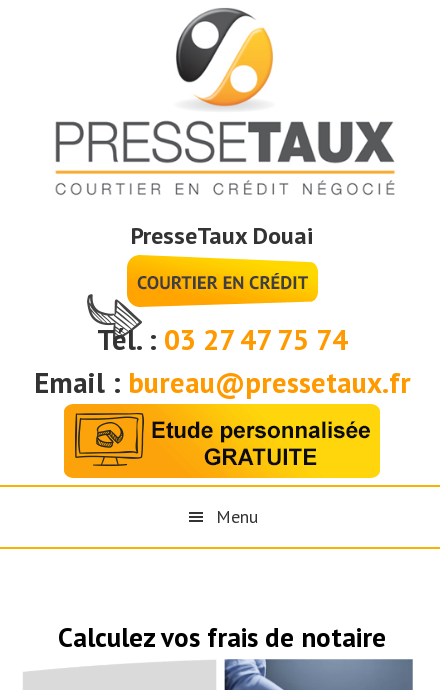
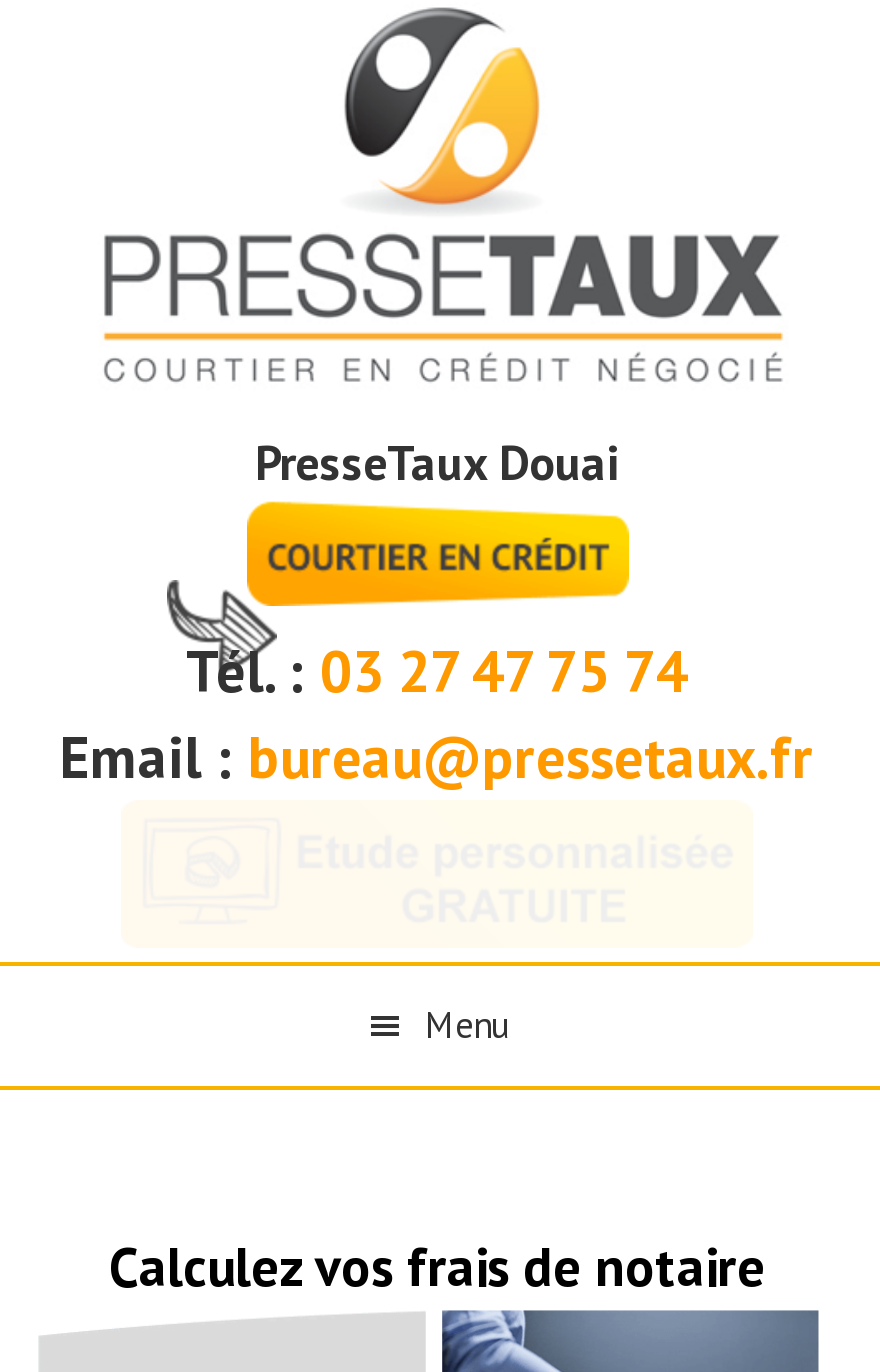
- [image]
